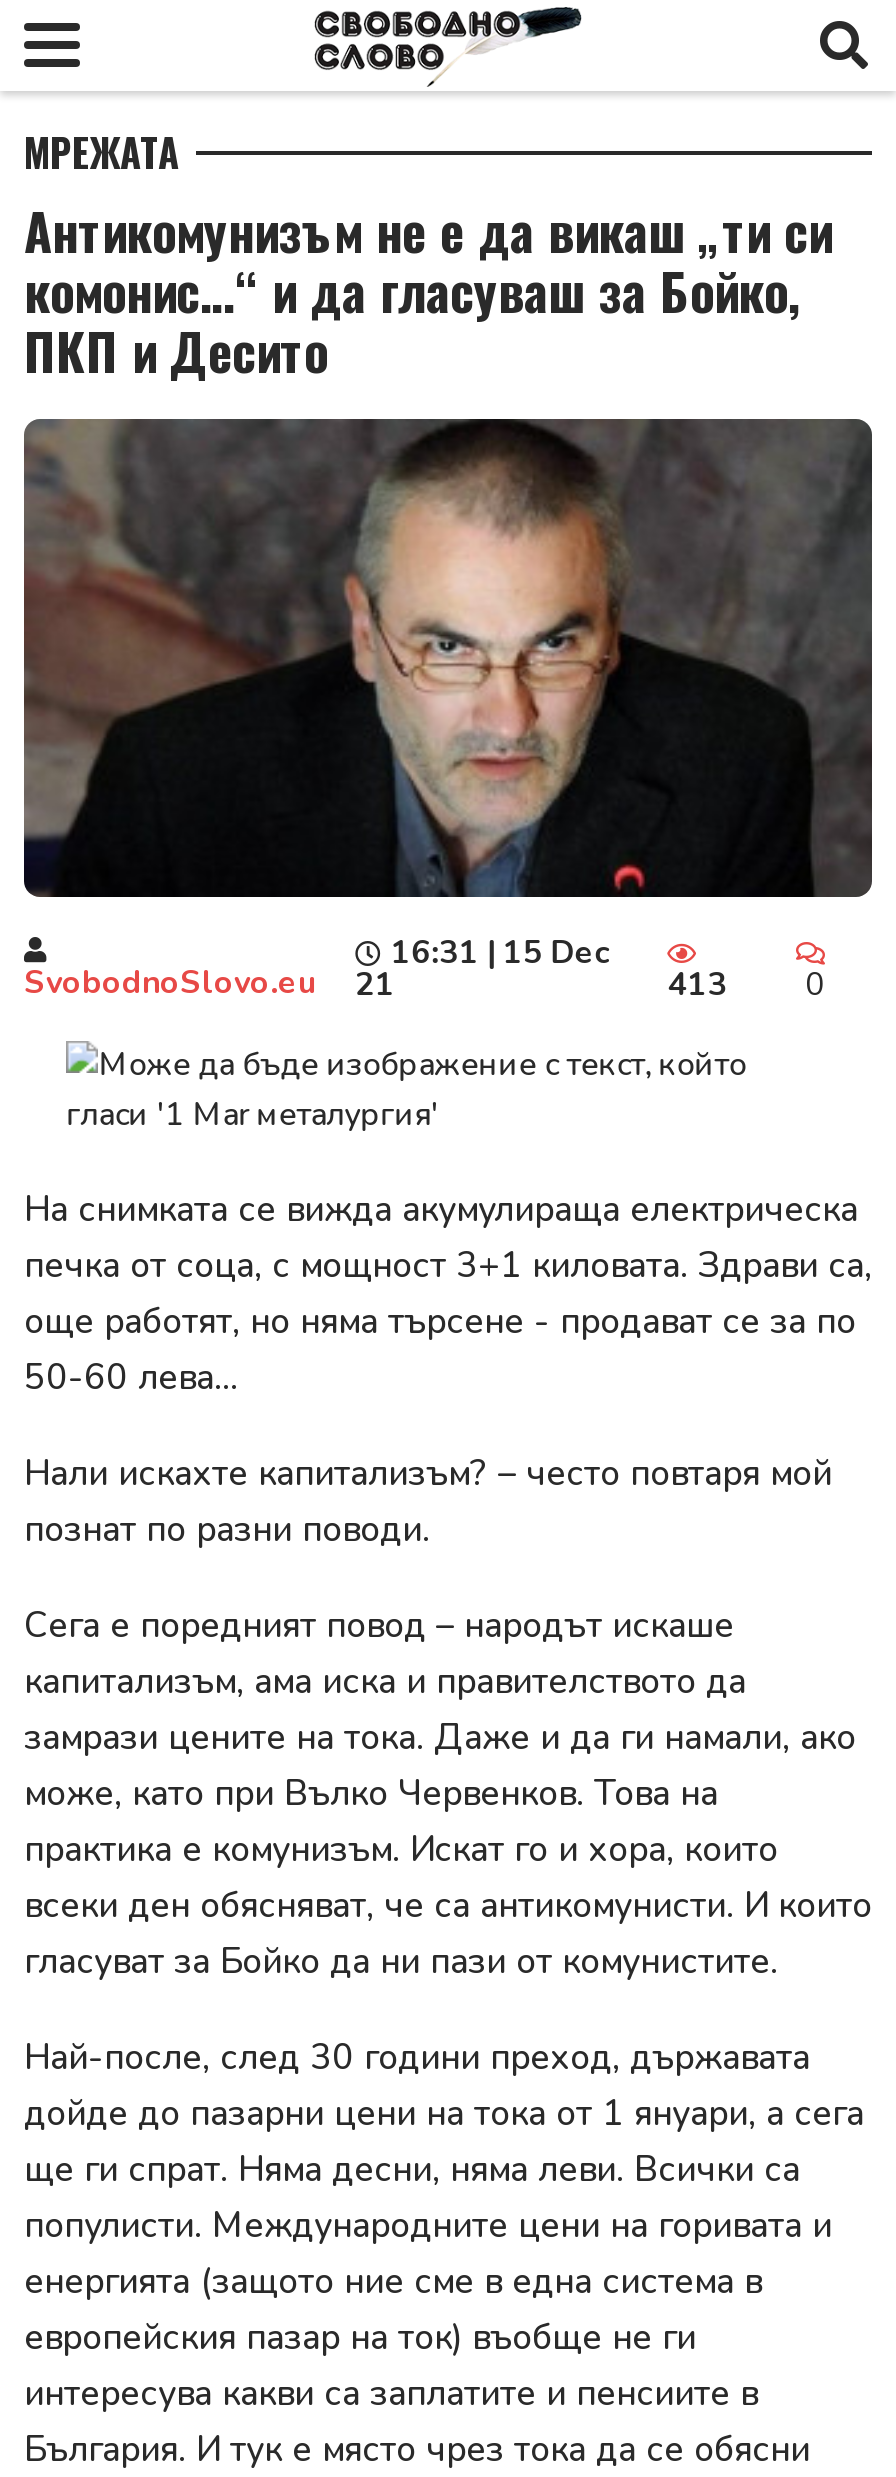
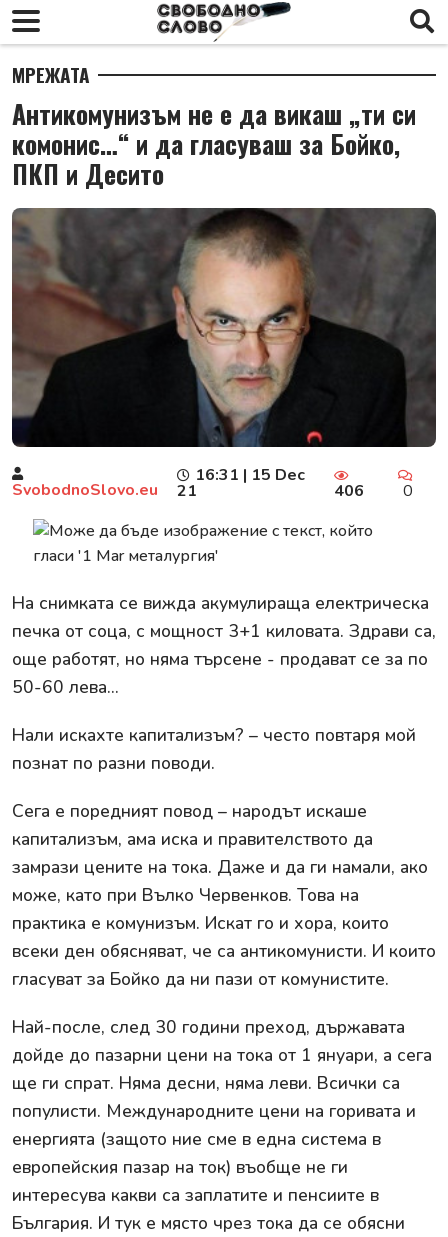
- 413 0
+ 406 0
